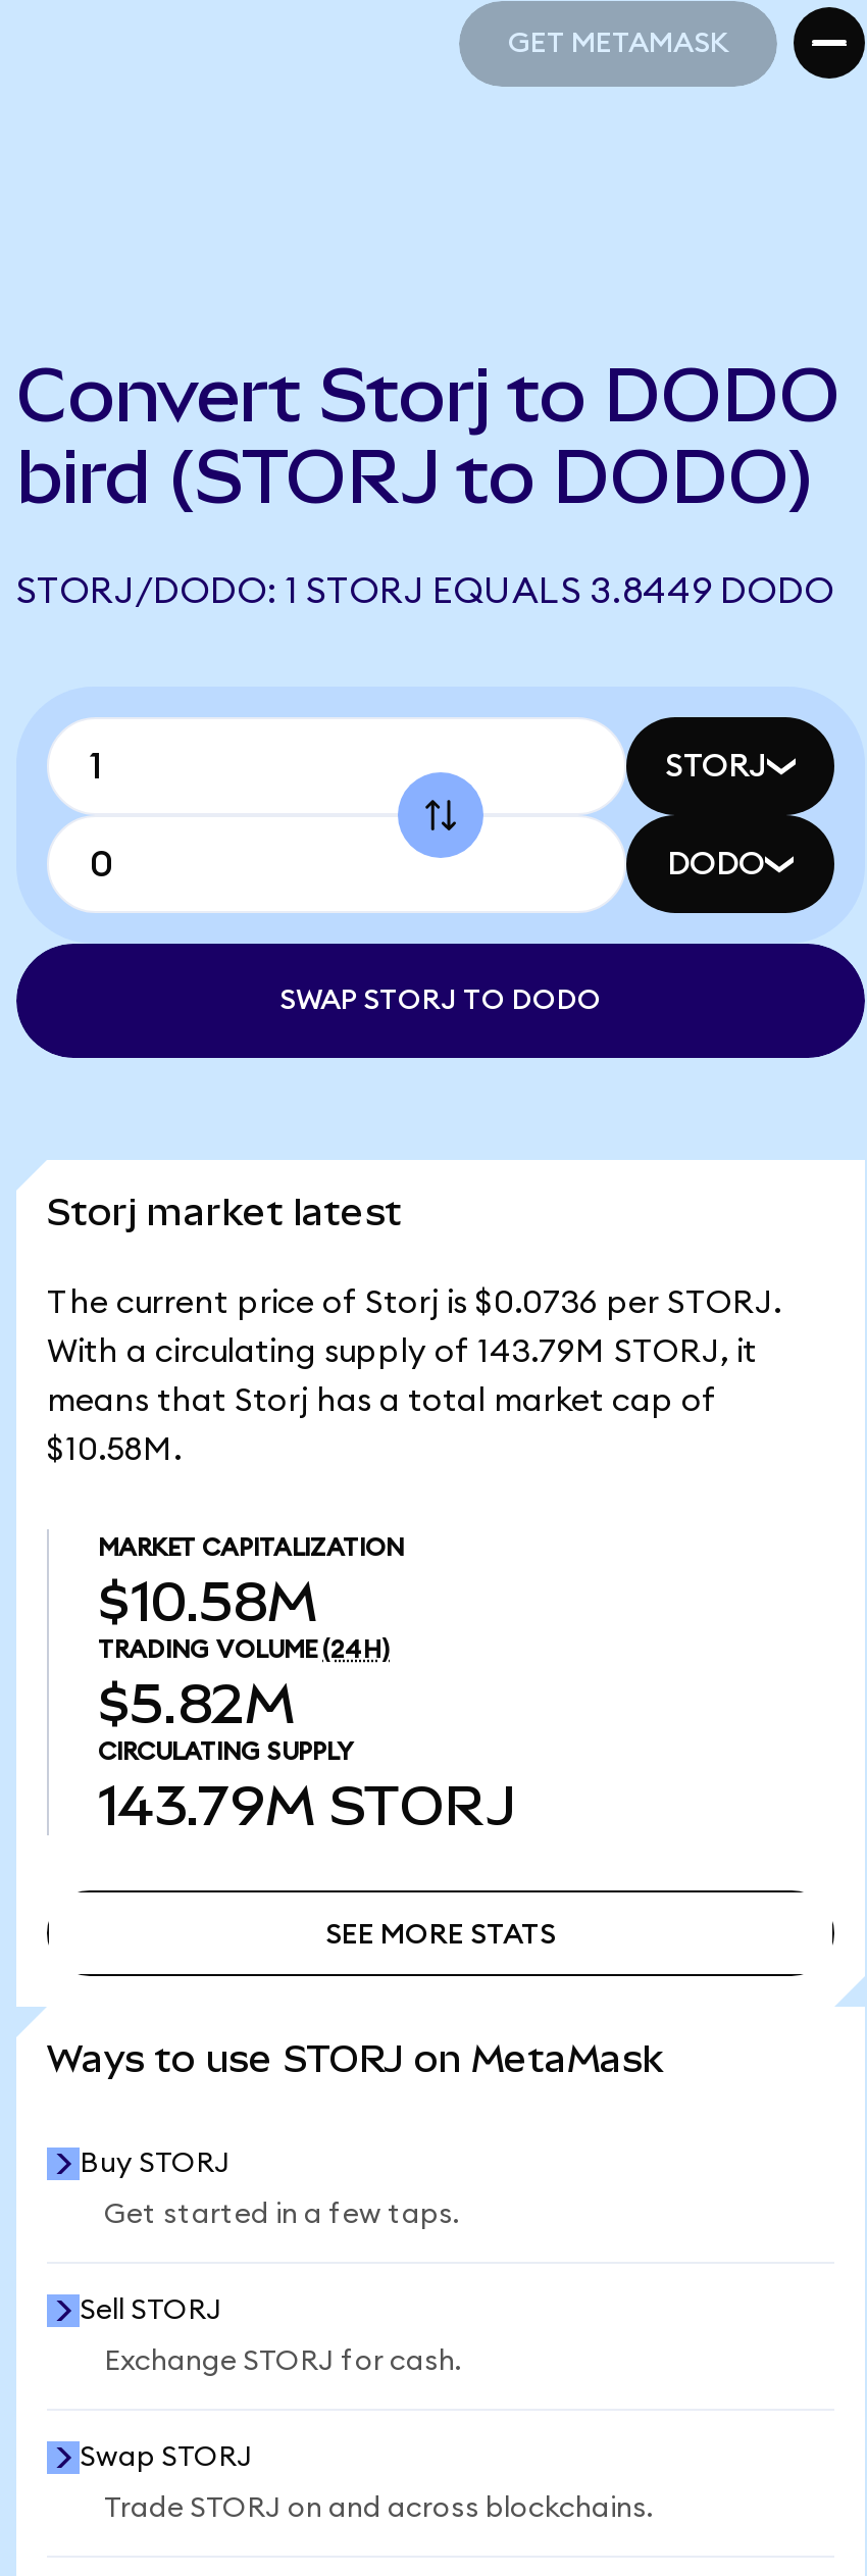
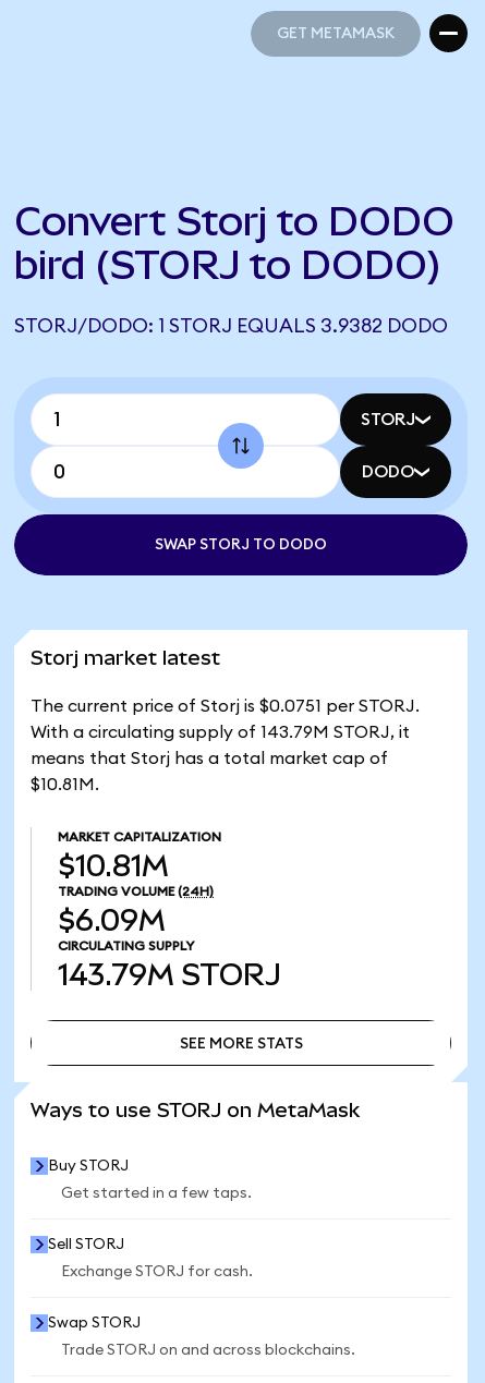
- STORJ/DODO: 1 STORJ EQUALS 3.8449 DODO
+ STORJ/DODO: 1 STORJ EQUALS 3.9382 DODO

- The current price of Storj is $0.0736 per STORJ.
+ The current price of Storj is $0.0751 per STORJ.

- $10.58M.
+ $10.81M.

- $10.58M
+ $10.81M

- $5.82M
+ $6.09M
